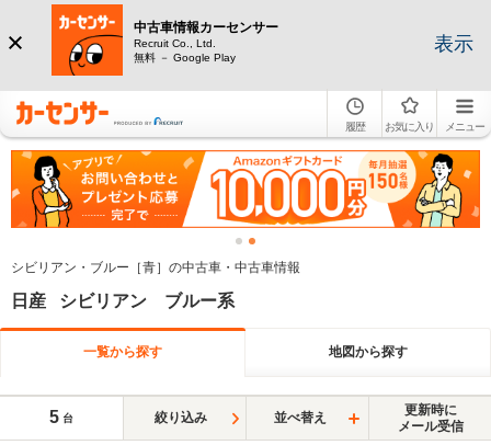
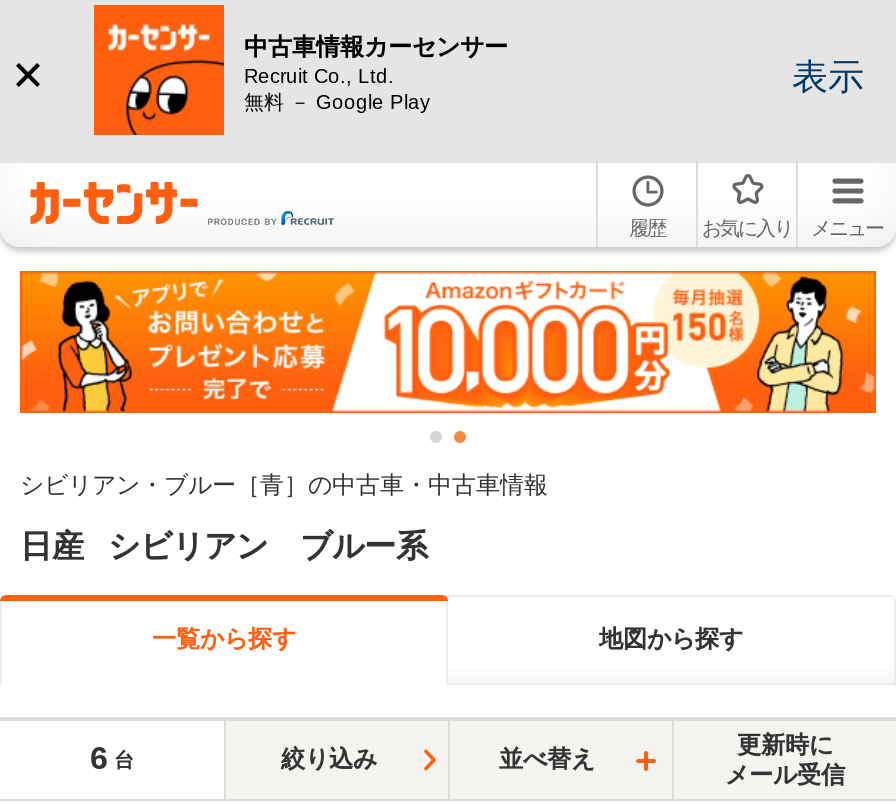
- 5 台
+ 6 台
